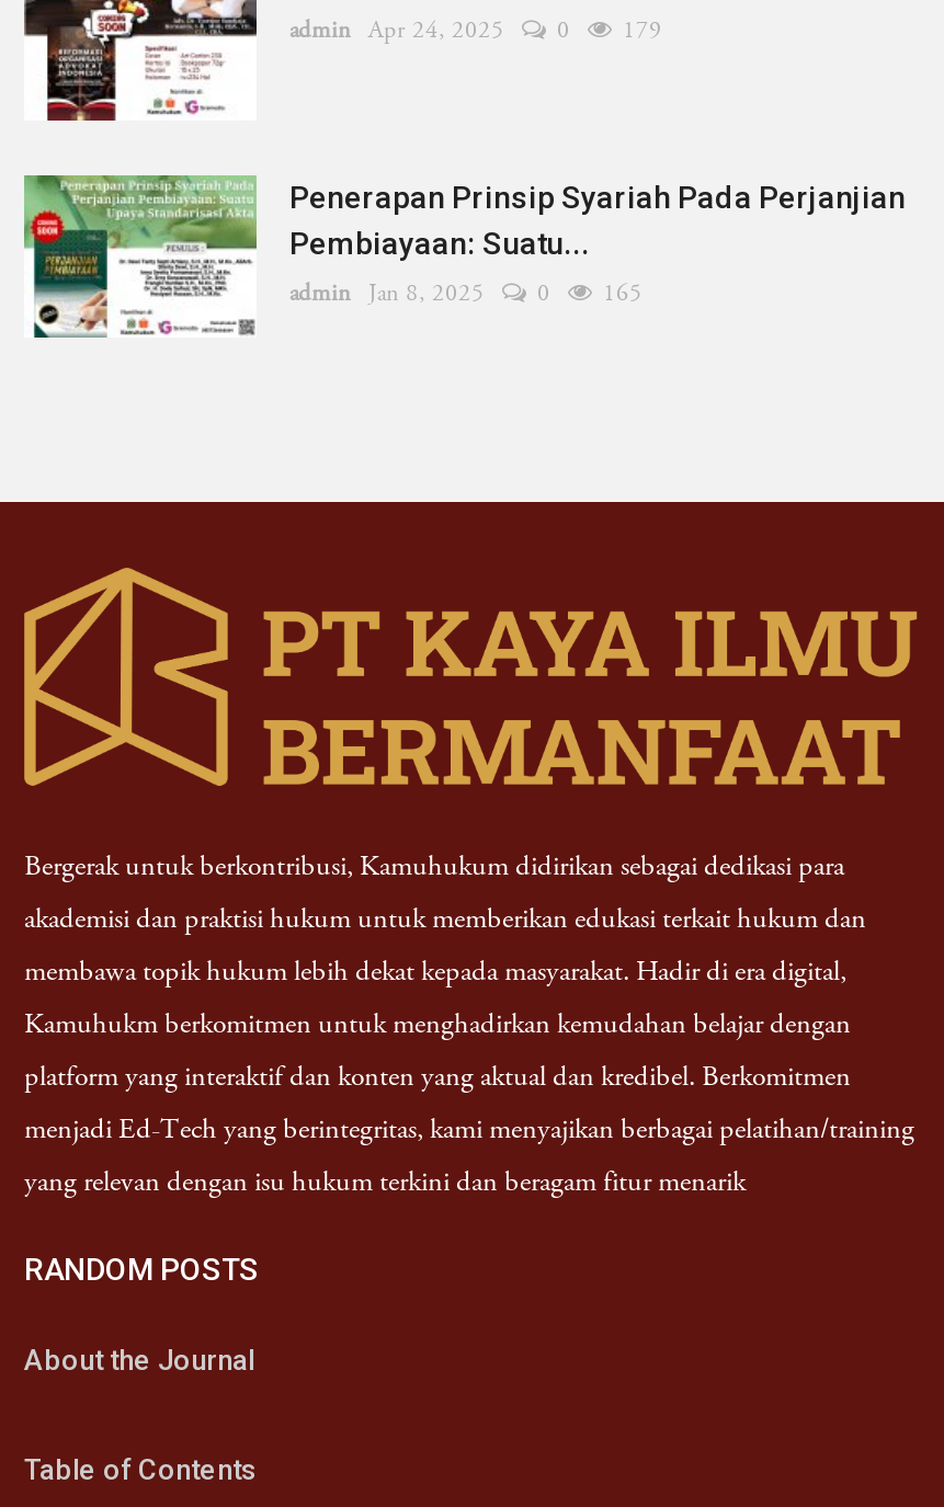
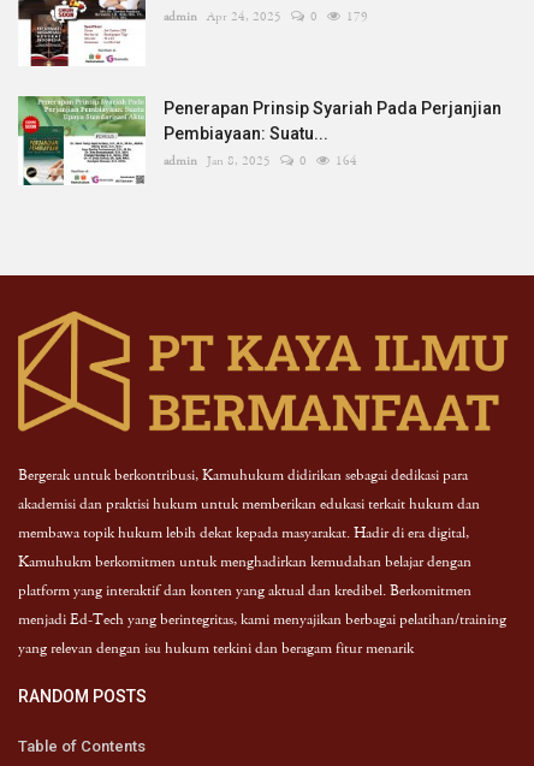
- admin Jan 8, 2025 0 165
+ admin Jan 8, 2025 0 164

- About the Journal
